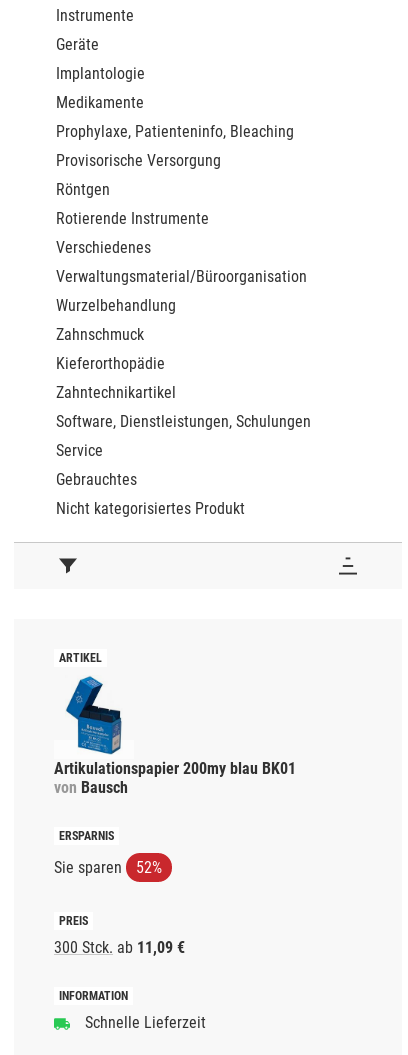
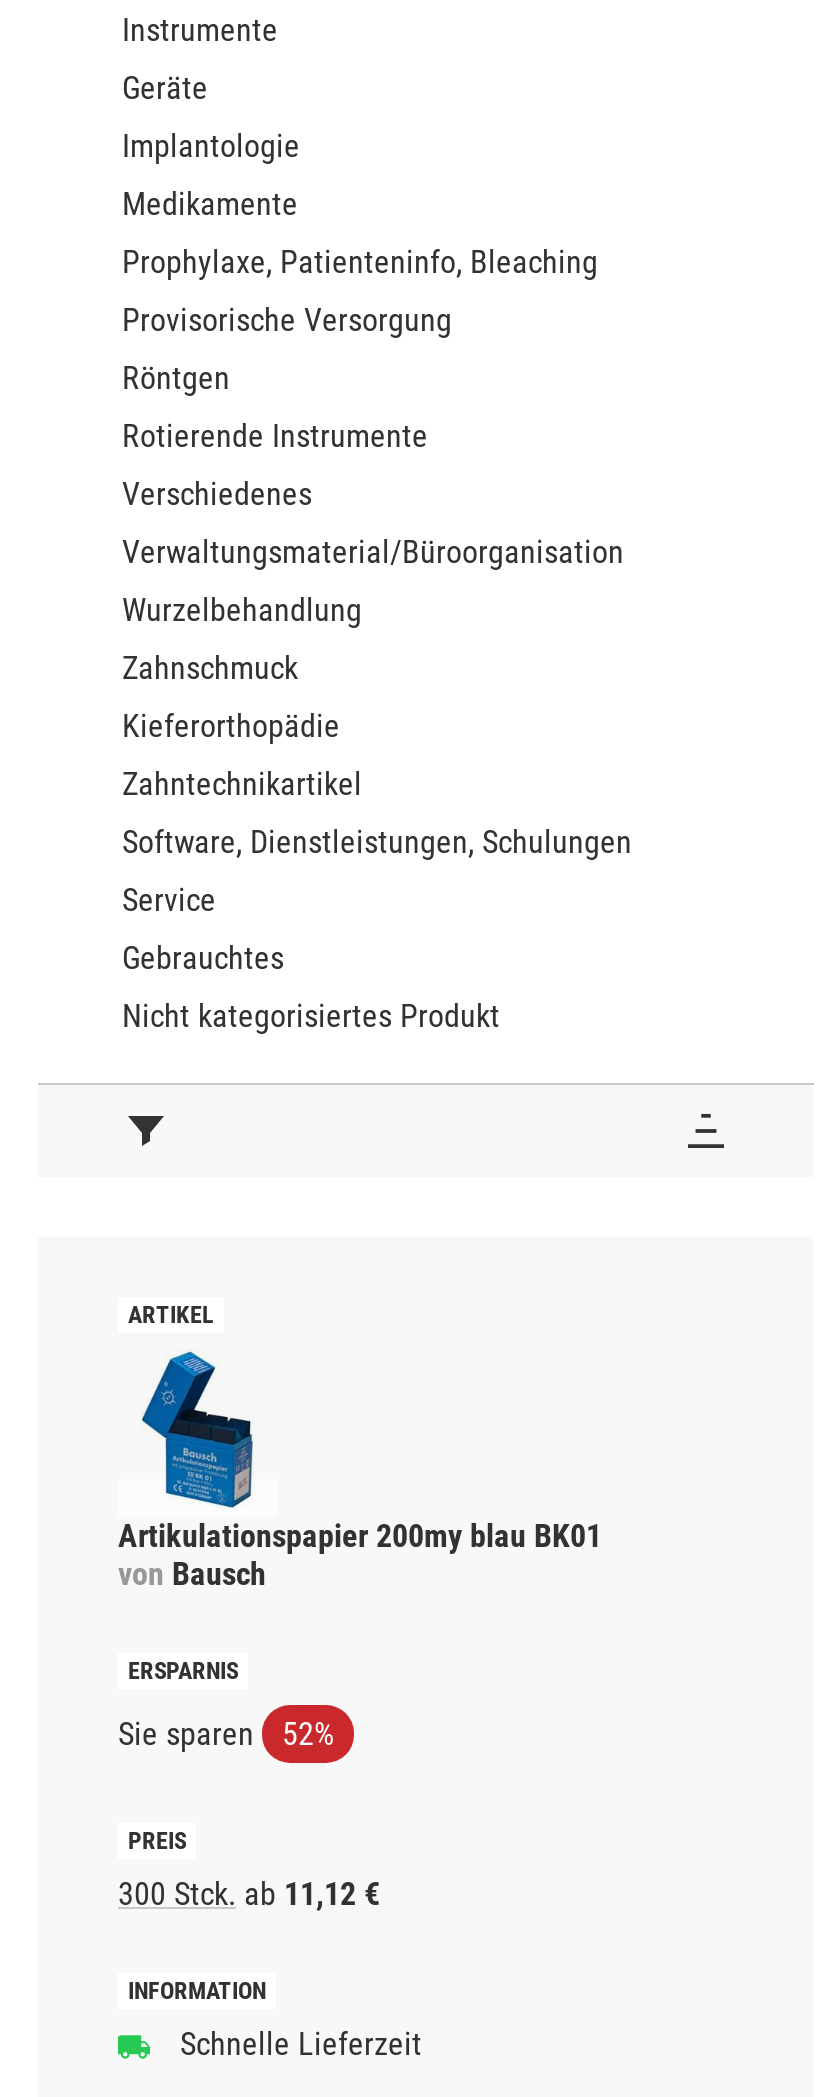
- 300 Stck. ab 11,09 €
+ 300 Stck. ab 11,12 €
